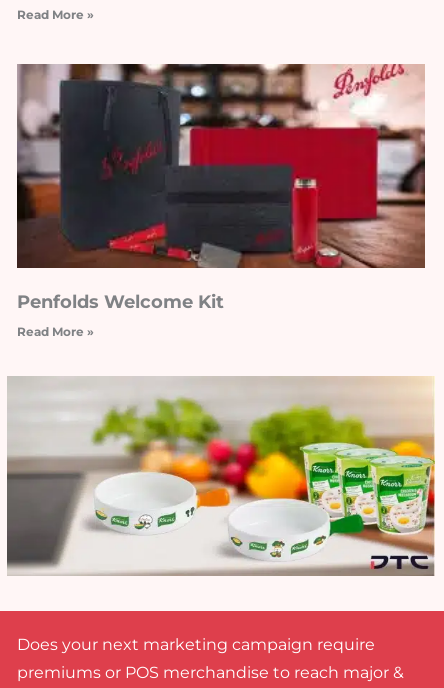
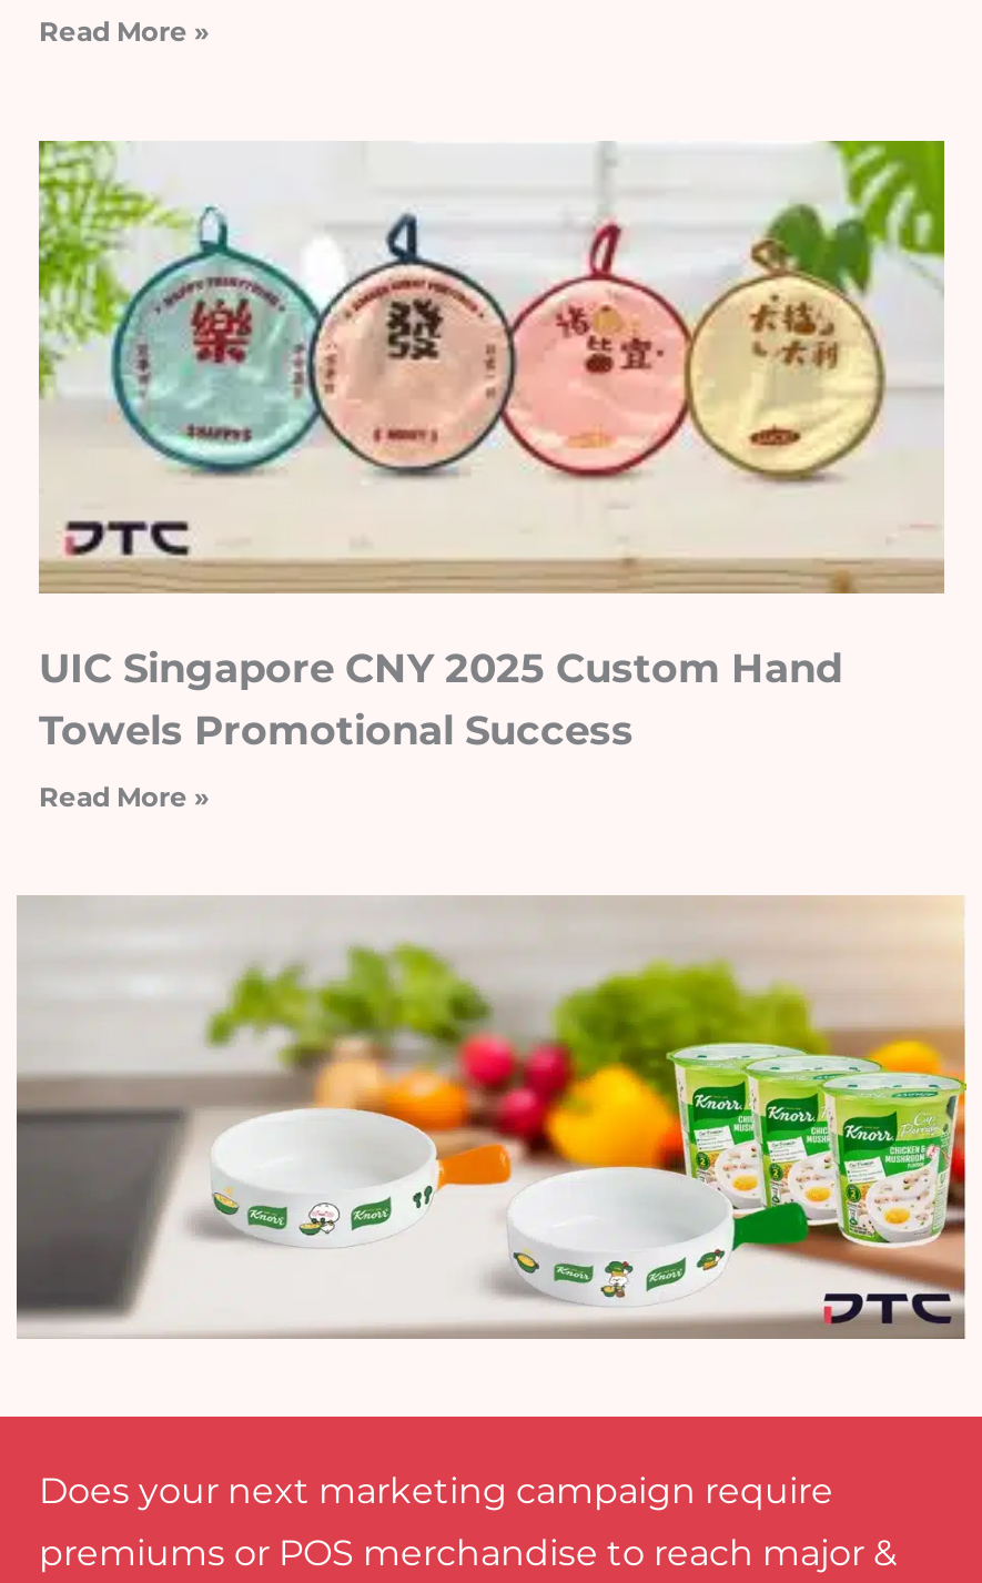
- [image]
- Penfolds Welcome Kit
+ [image]
+ UIC Singapore CNY 2025 Custom Hand
+ Towels Promotional Success
